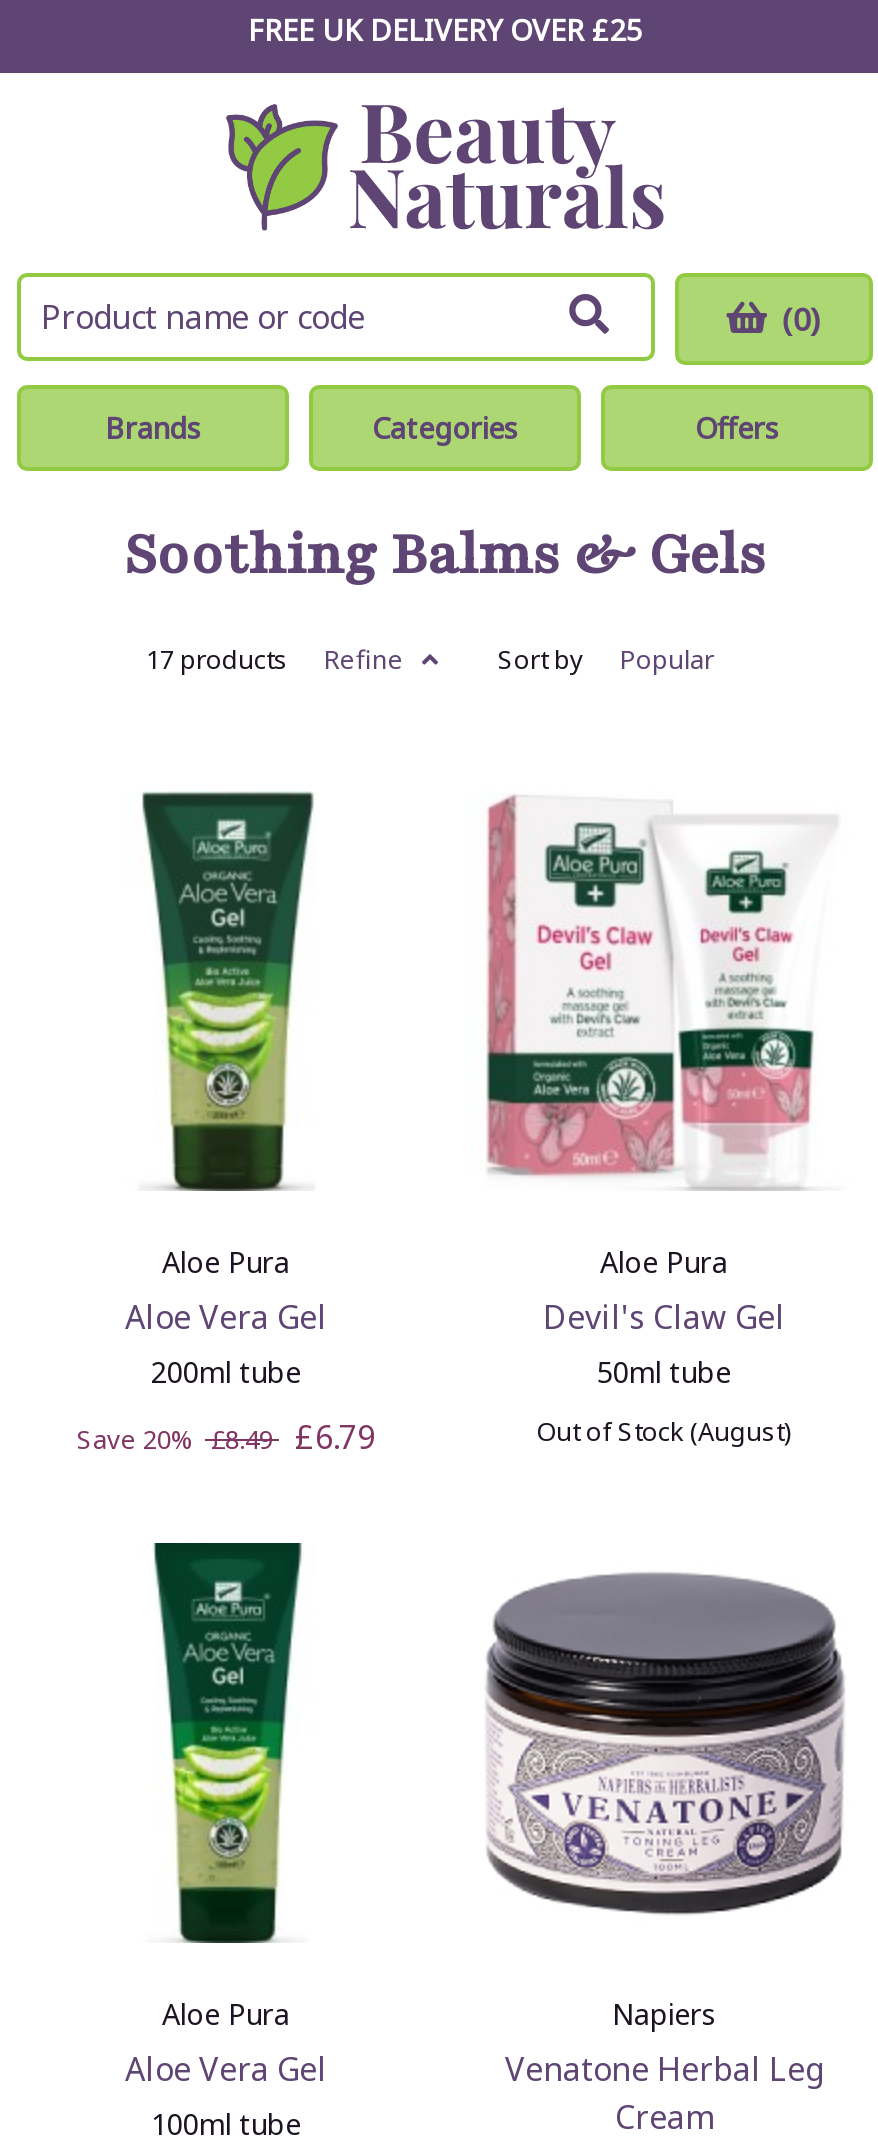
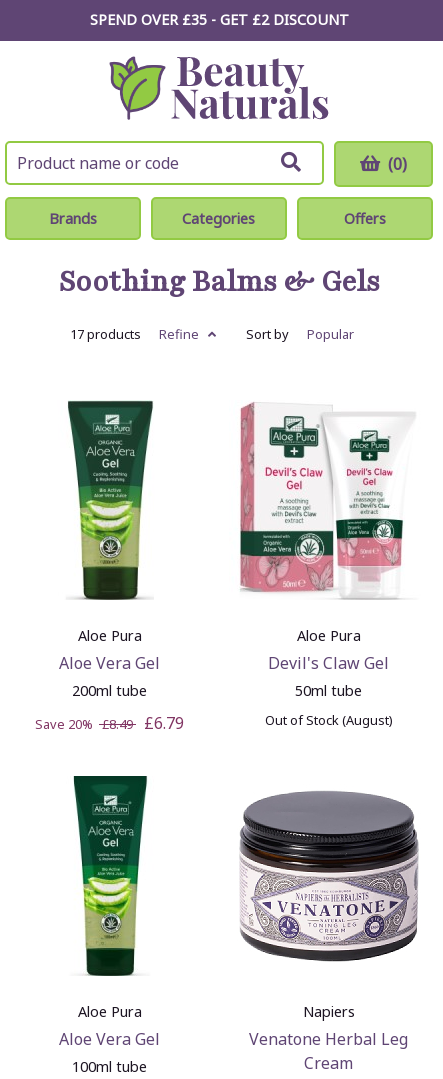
- FREE UK DELIVERY OVER £25
+ SPEND OVER £35 - GET £2 DISCOUNT
